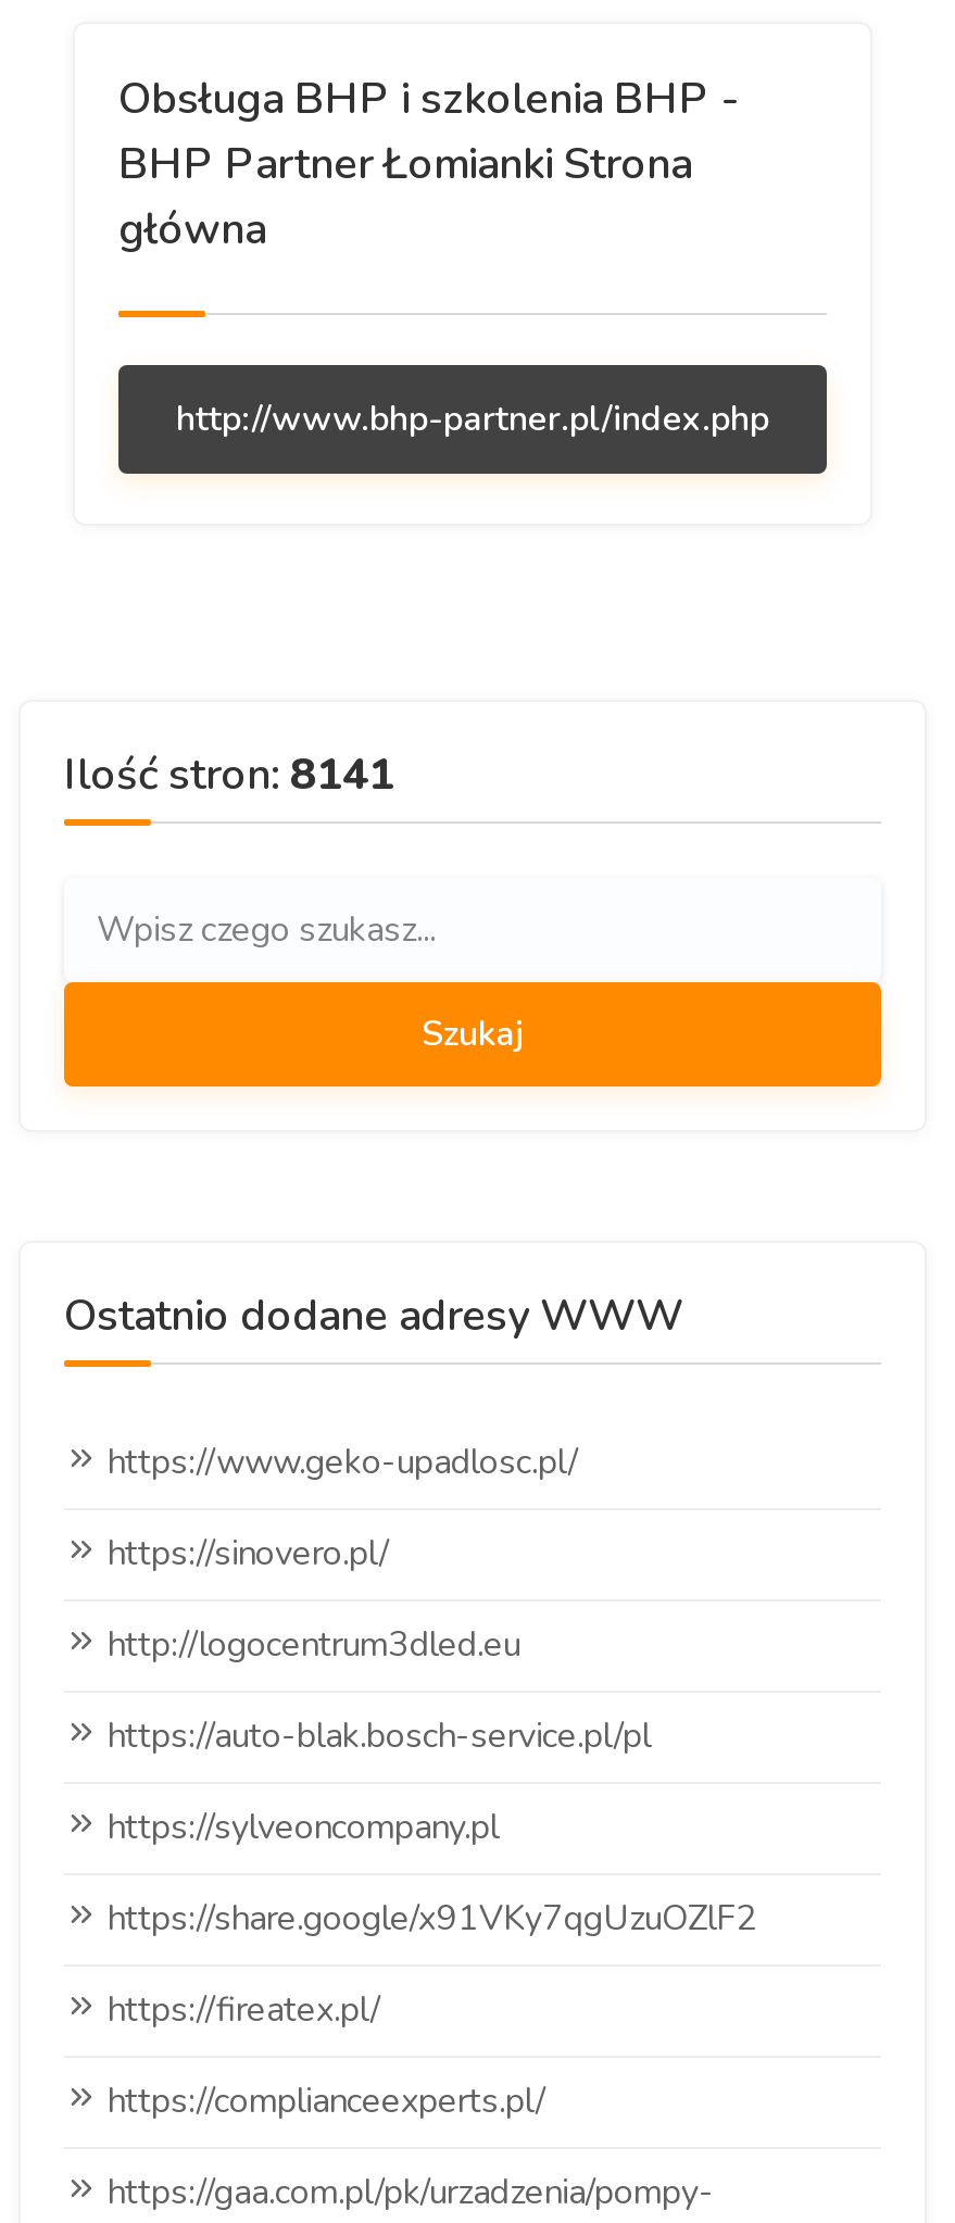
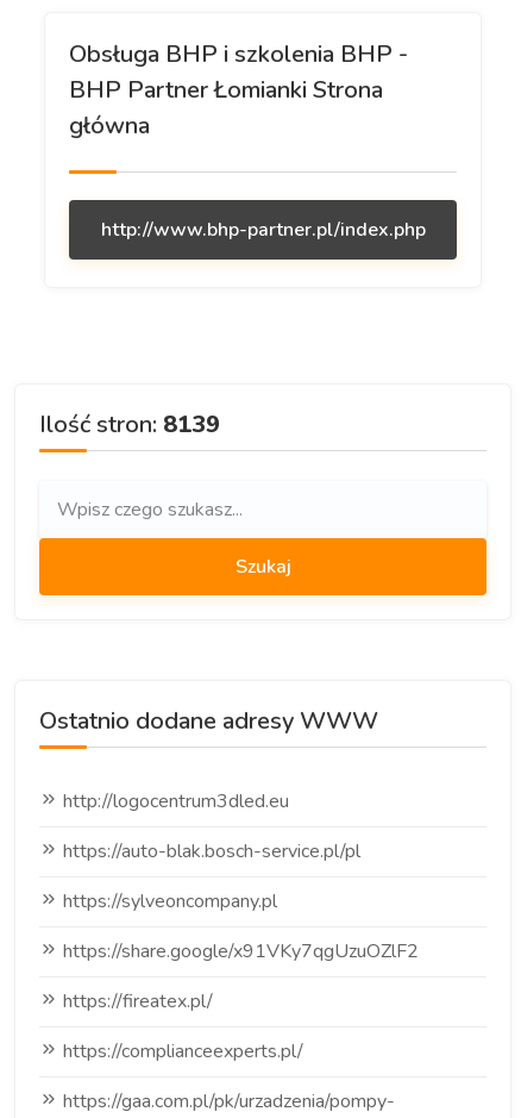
- Ilość stron: 8141
+ Ilość stron: 8139

- https://www.geko-upadlosc.pl/
- https://sinovero.pl/
